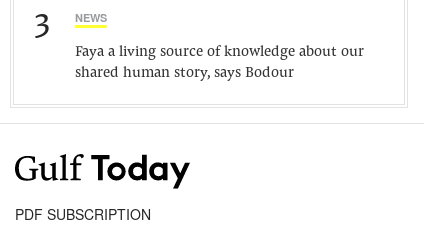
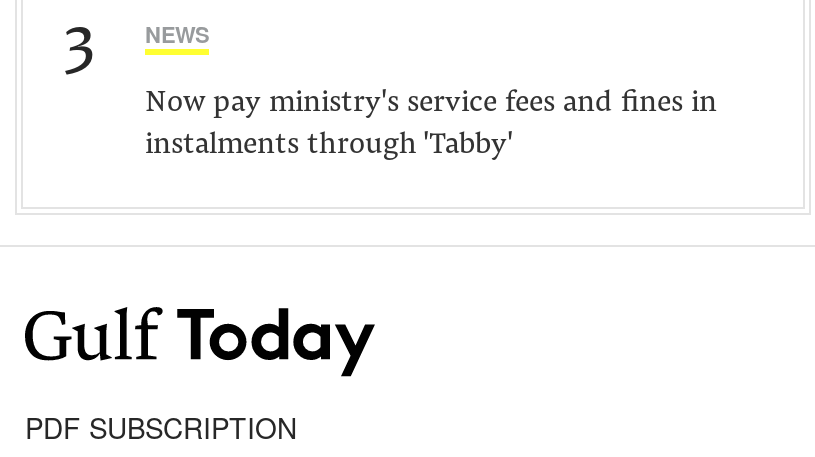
- Faya a living source of knowledge about our
- shared human story, says Bodour
+ Now pay ministry's service fees and fines in
+ instalments through 'Tabby'
